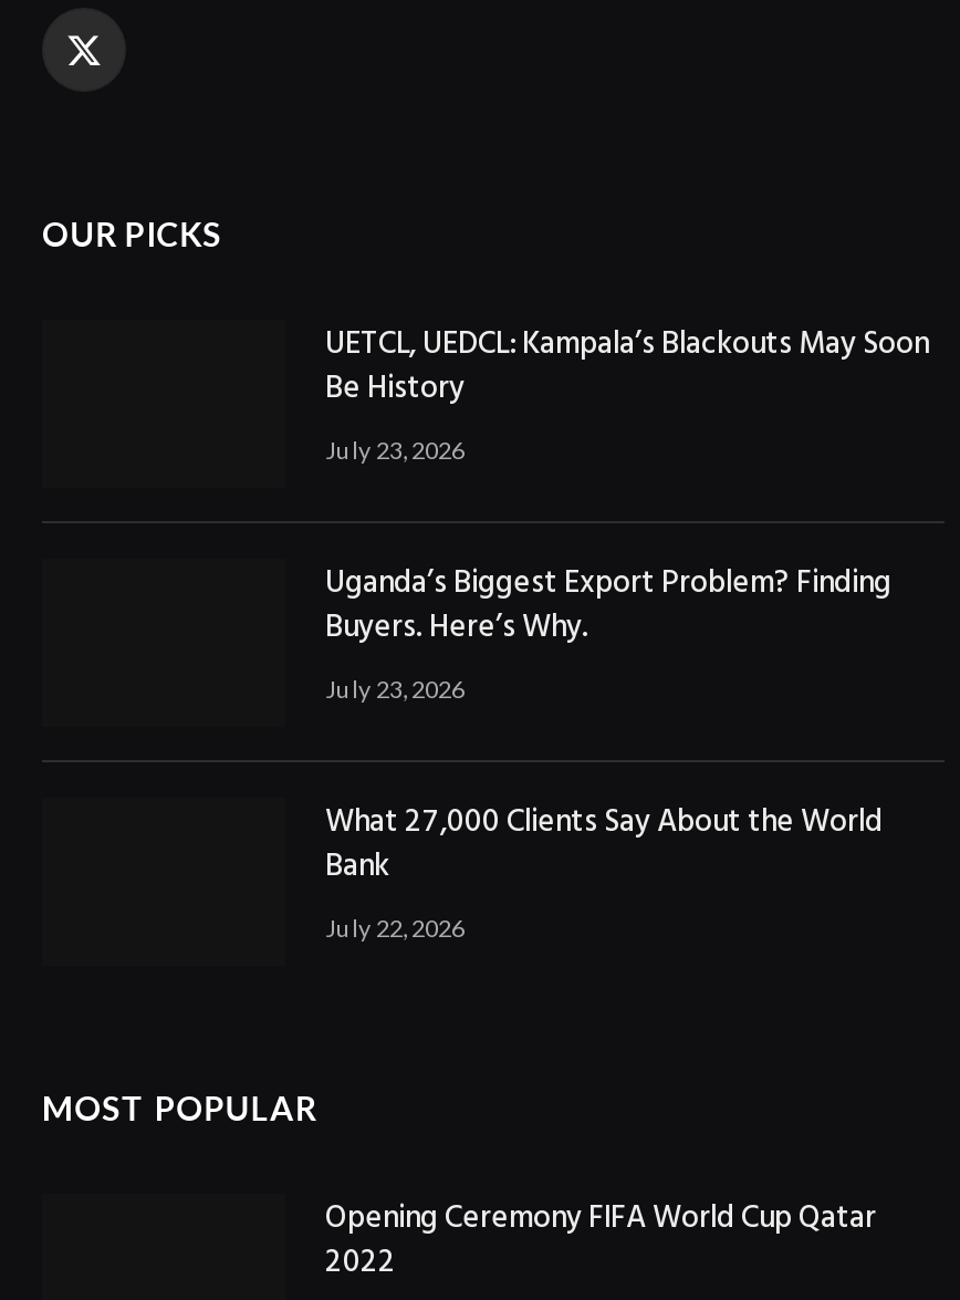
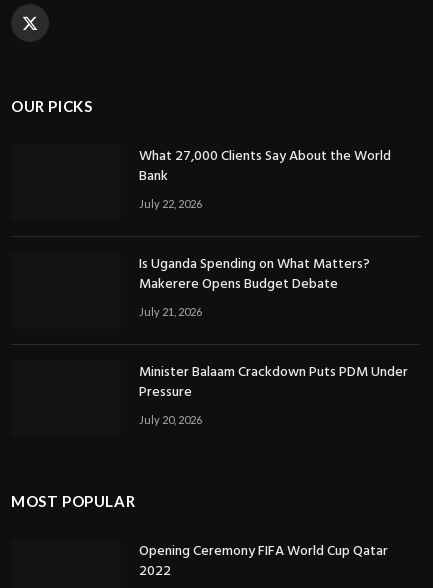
- UETCL, UEDCL: Kampala’s Blackouts May Soon
- Be History
- July 23, 2026
- Uganda’s Biggest Export Problem? Finding
- Buyers. Here’s Why.
- July 23, 2026

moved up: What 27,000 Clients Say About the World | Bank | July 22, 2026

+ Is Uganda Spending on What Matters?
+ Makerere Opens Budget Debate
+ July 21, 2026
+ Minister Balaam Crackdown Puts PDM Under
+ Pressure
+ July 20, 2026
